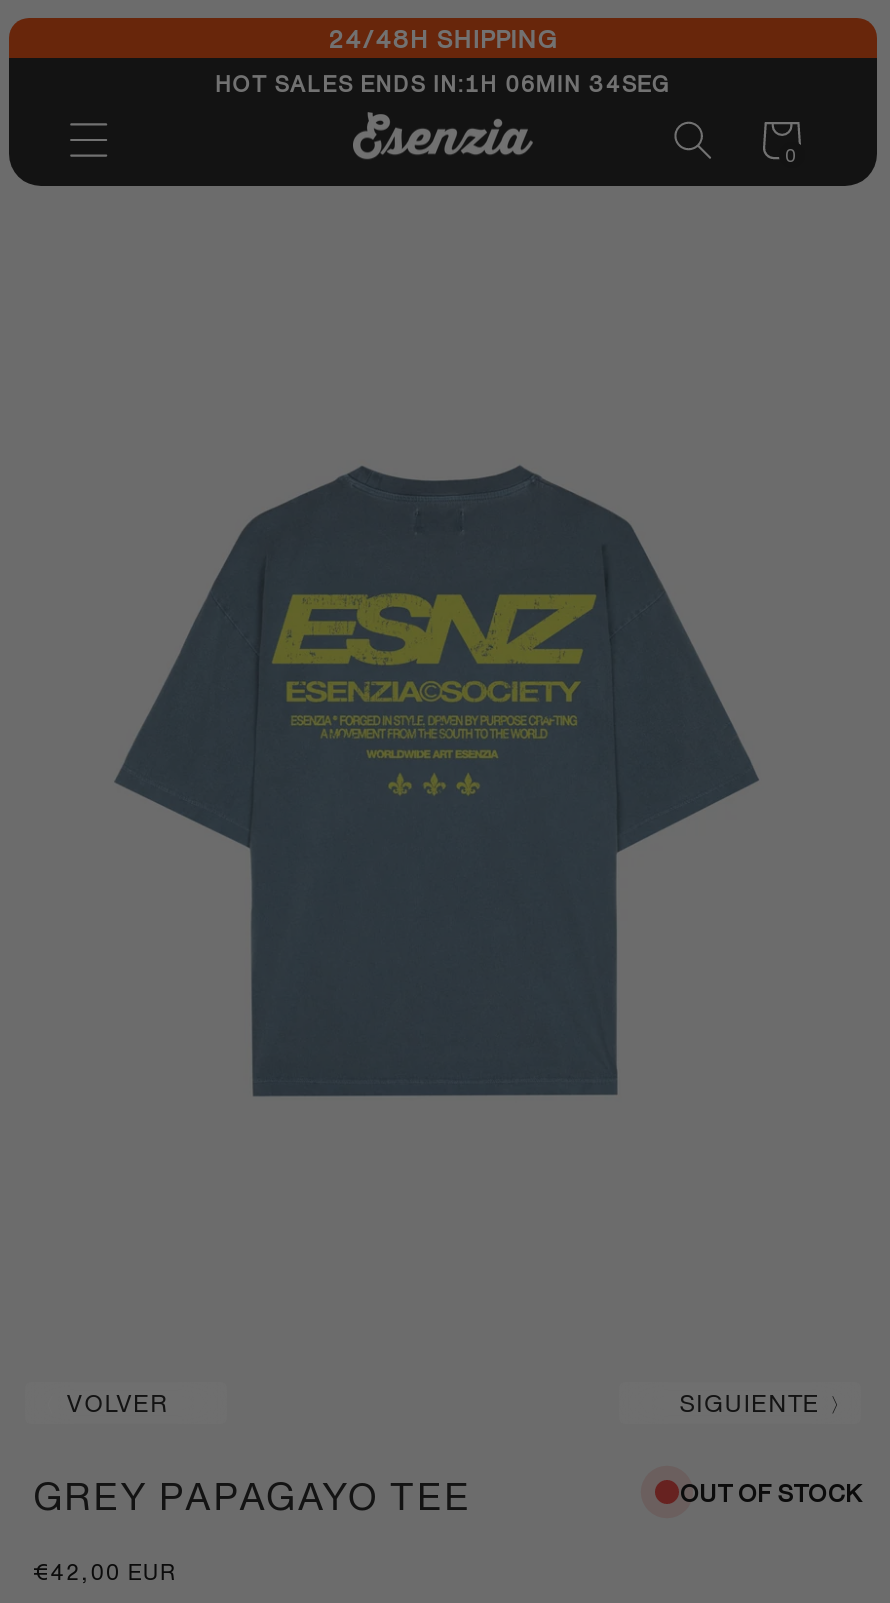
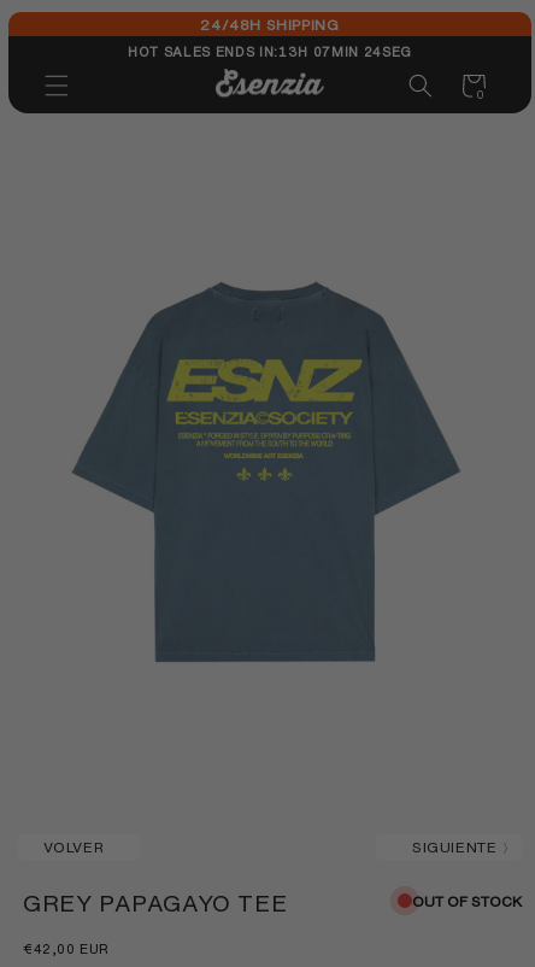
- HOT SALES ENDS IN: 1H 06MIN 34SEG
+ HOT SALES ENDS IN: 13H 07MIN 24SEG
